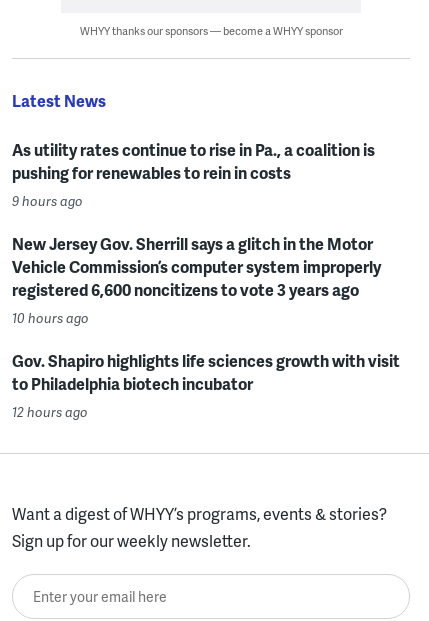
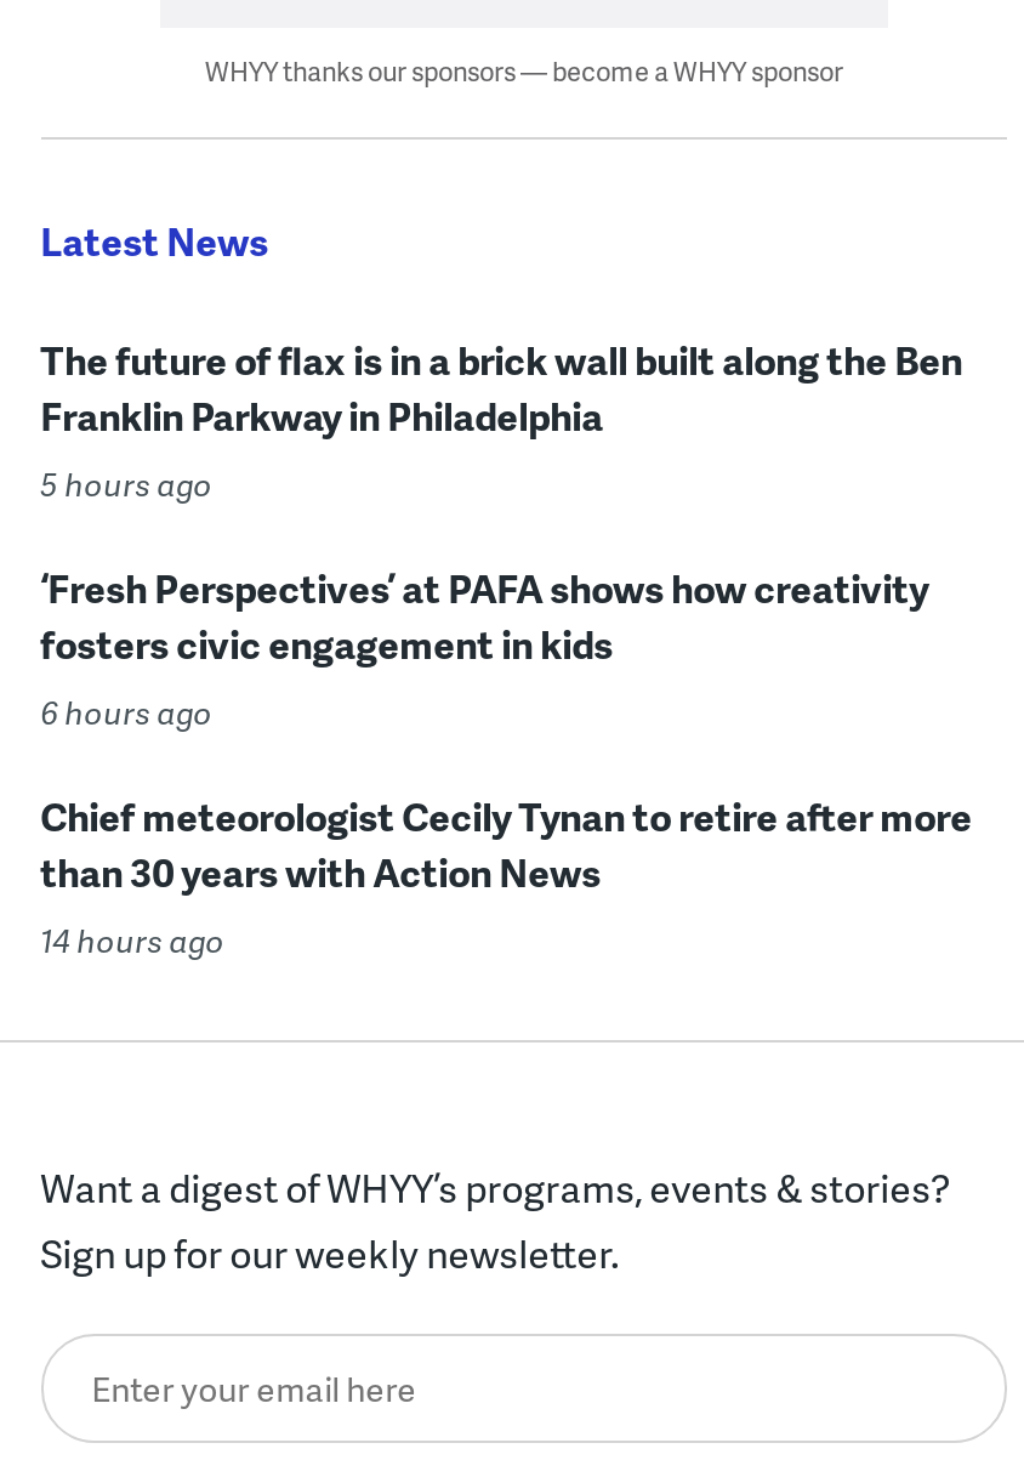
- As utility rates continue to rise in Pa., a coalition is
- pushing for renewables to rein in costs
- 9 hours ago
+ The future of flax is in a brick wall built along the Ben
+ Franklin Parkway in Philadelphia
+ 5 hours ago

- New Jersey Gov. Sherrill says a glitch in the Motor
- Vehicle Commission’s computer system improperly
- registered 6,600 noncitizens to vote 3 years ago
- 10 hours ago
+ ‘Fresh Perspectives’ at PAFA shows how creativity
+ fosters civic engagement in kids
+ 6 hours ago

- Gov. Shapiro highlights life sciences growth with visit
- to Philadelphia biotech incubator
- 12 hours ago
+ Chief meteorologist Cecily Tynan to retire after more
+ than 30 years with Action News
+ 14 hours ago
